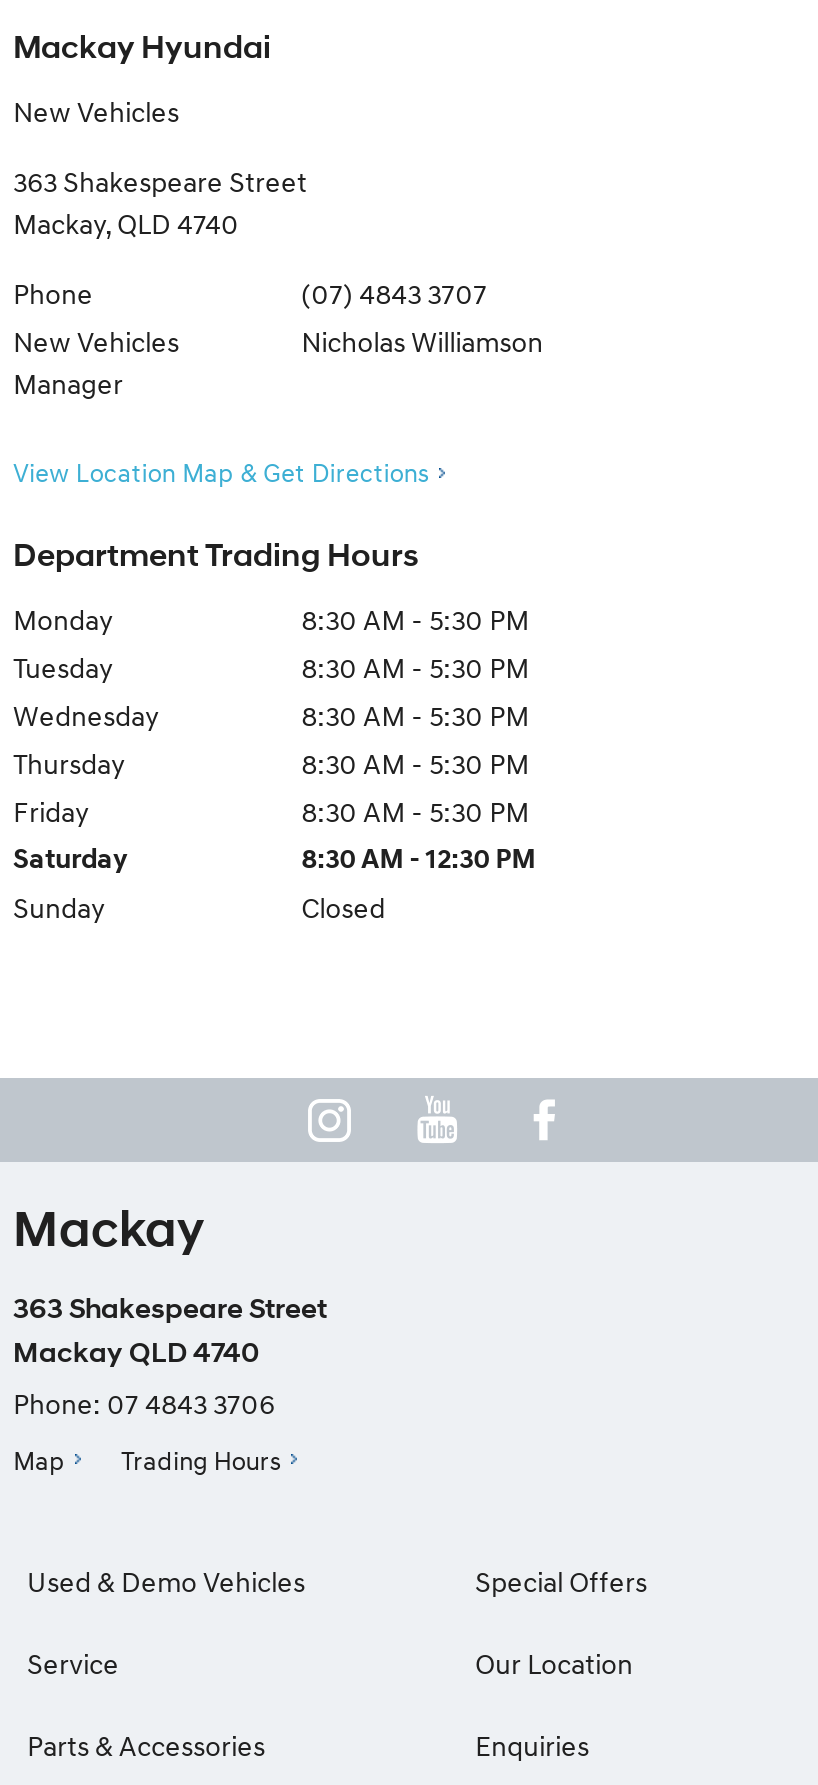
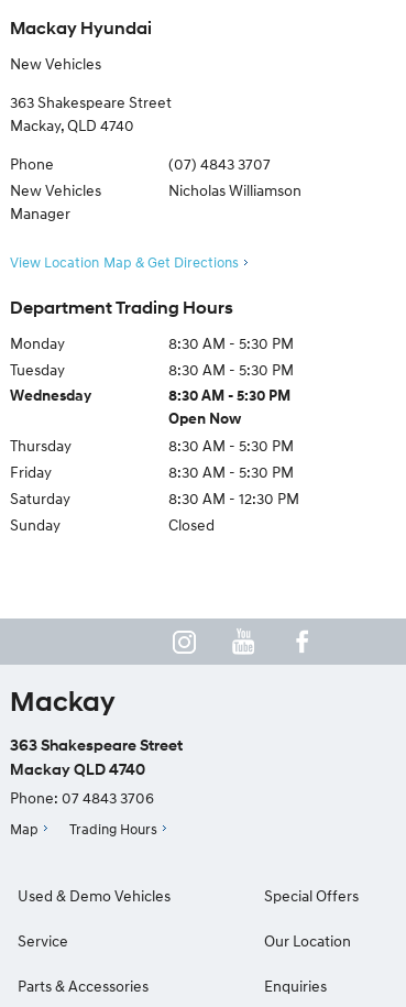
+ Open Now
